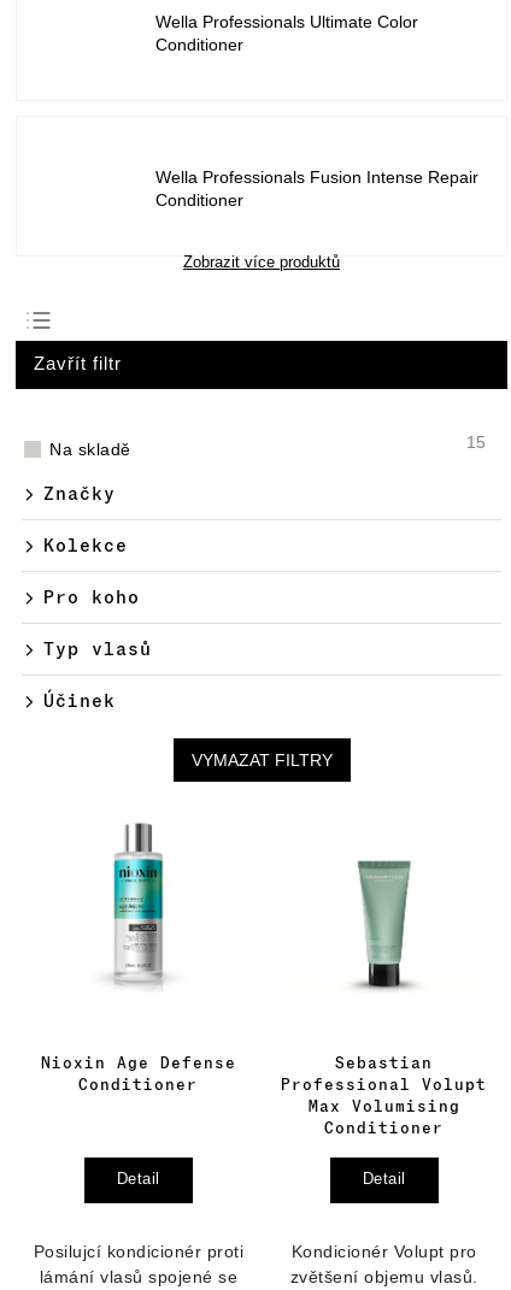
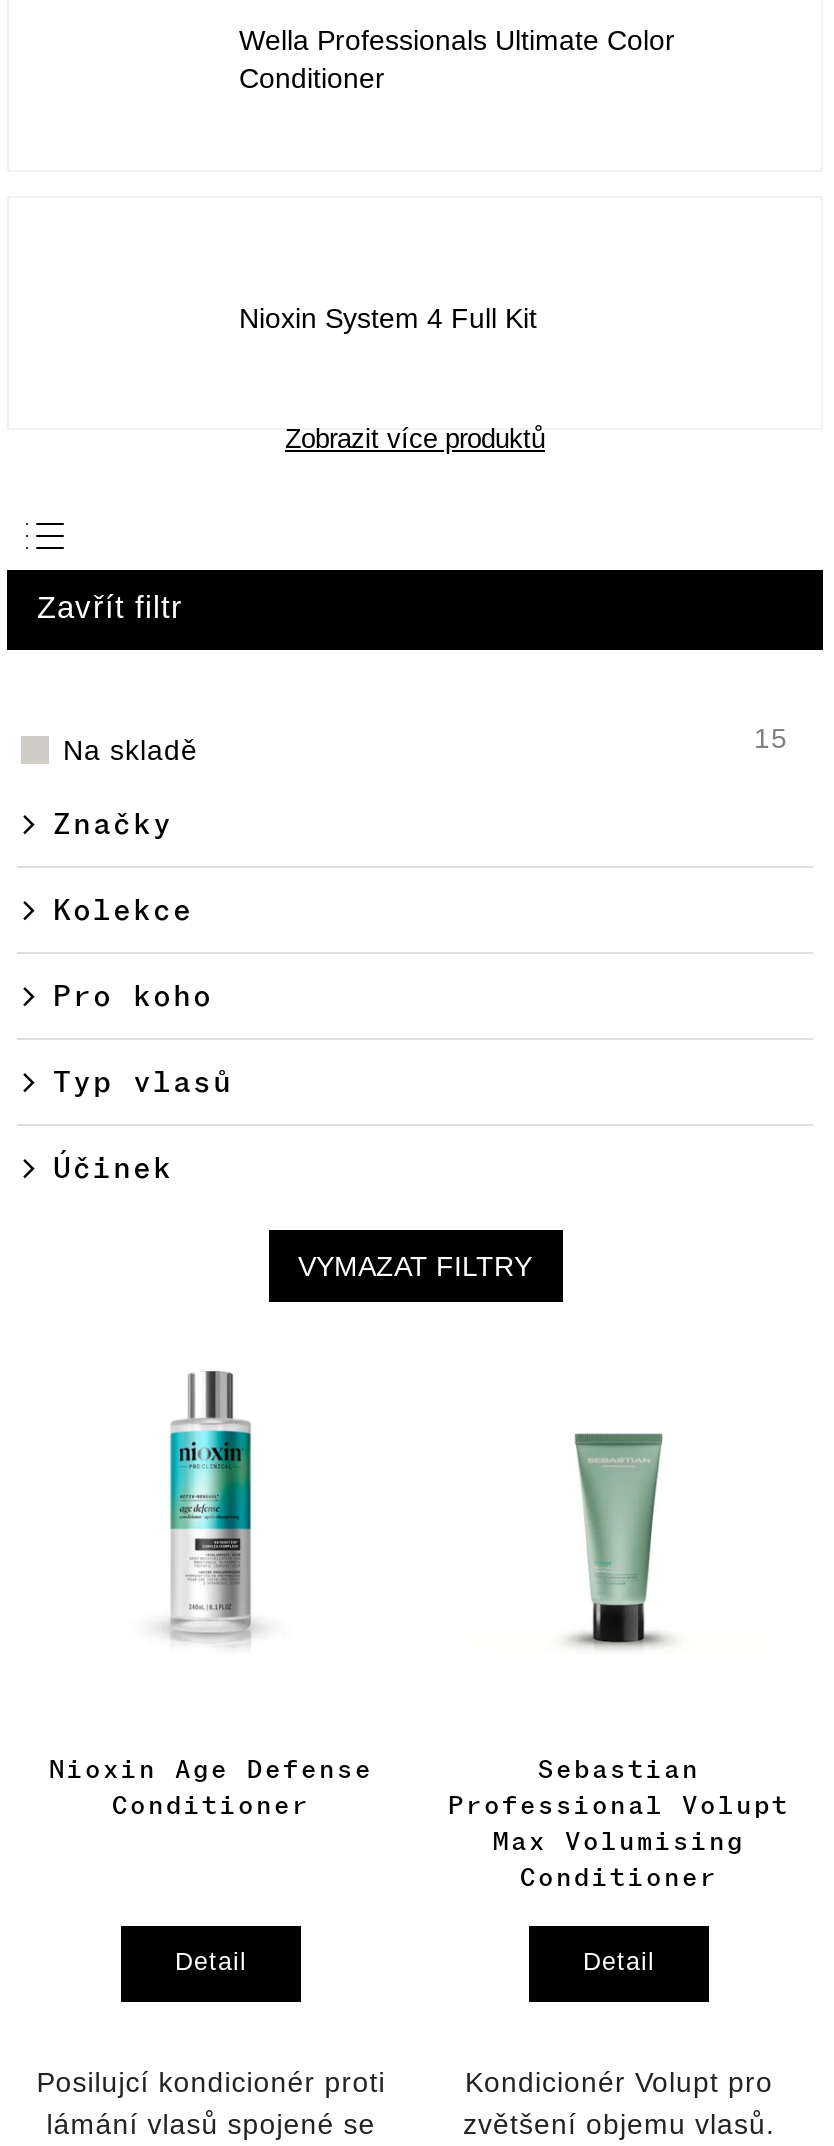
- Wella Professionals Fusion Intense Repair
- Conditioner
+ Nioxin System 4 Full Kit
